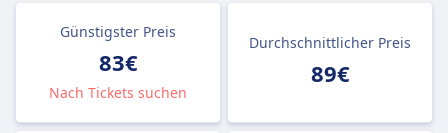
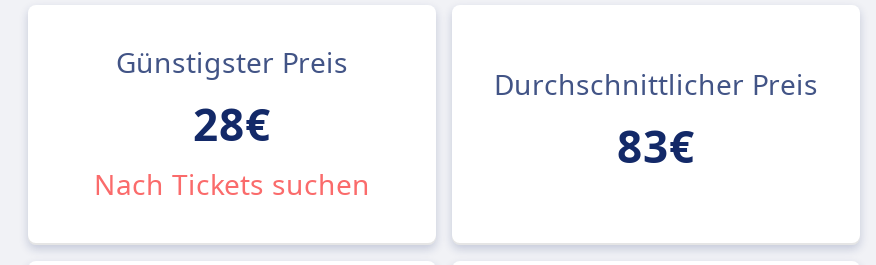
- 83€
+ 28€

- 89€
+ 83€
